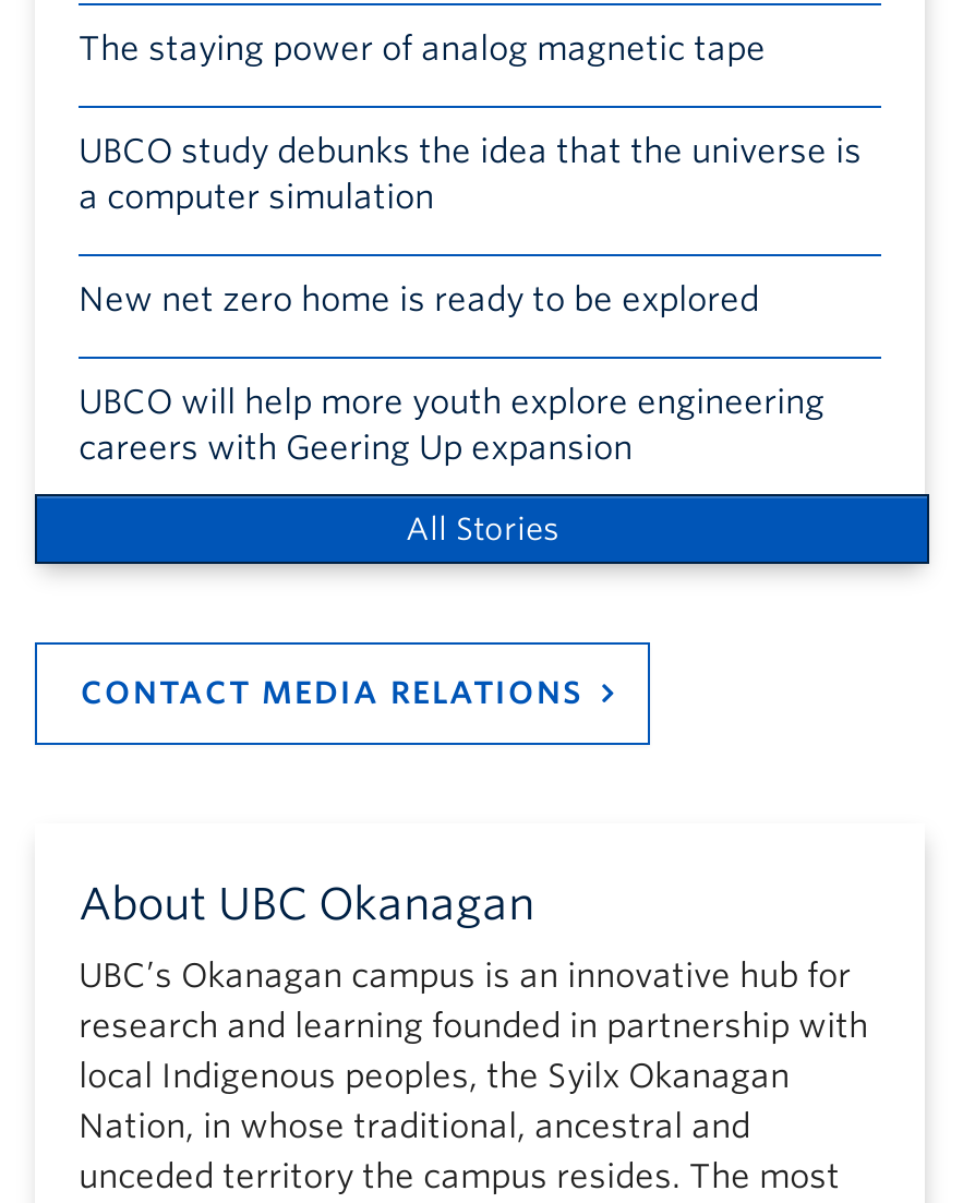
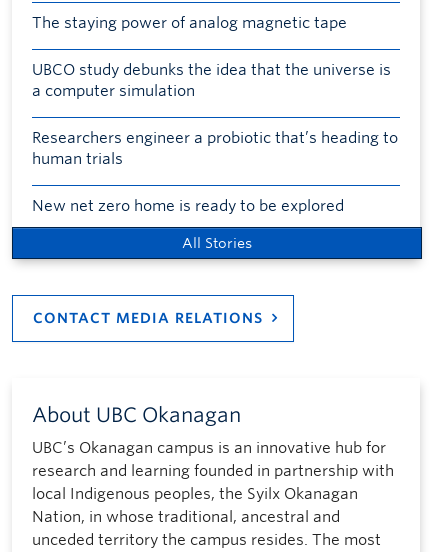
+ Researchers engineer a probiotic that’s heading to
+ human trials

moved down: New net zero home is ready to be explored

- UBCO will help more youth explore engineering
- careers with Geering Up expansion
